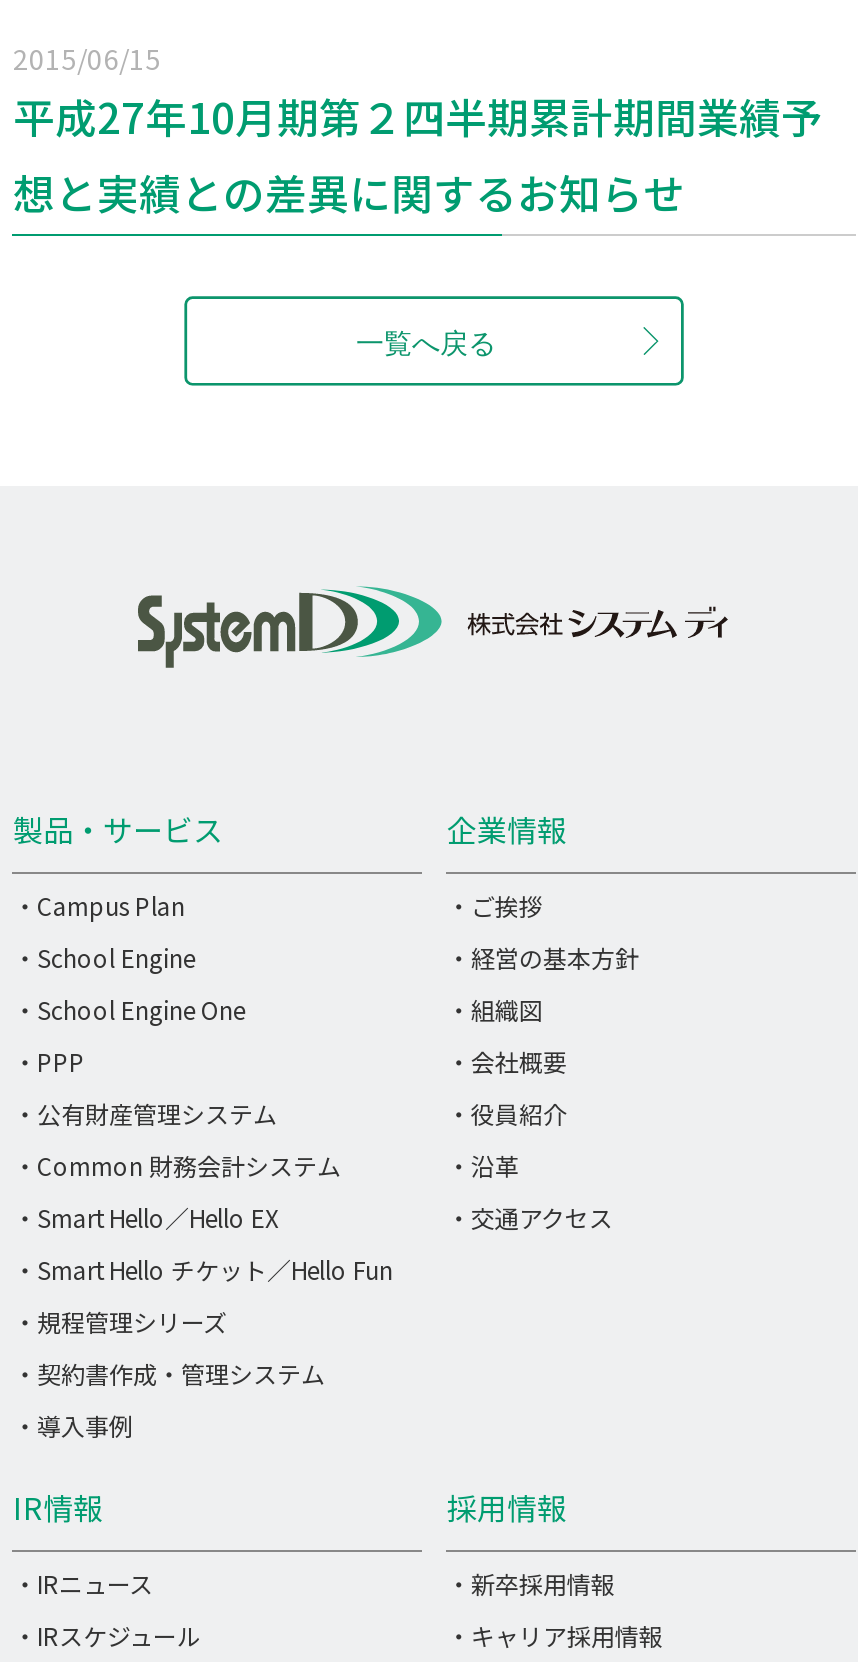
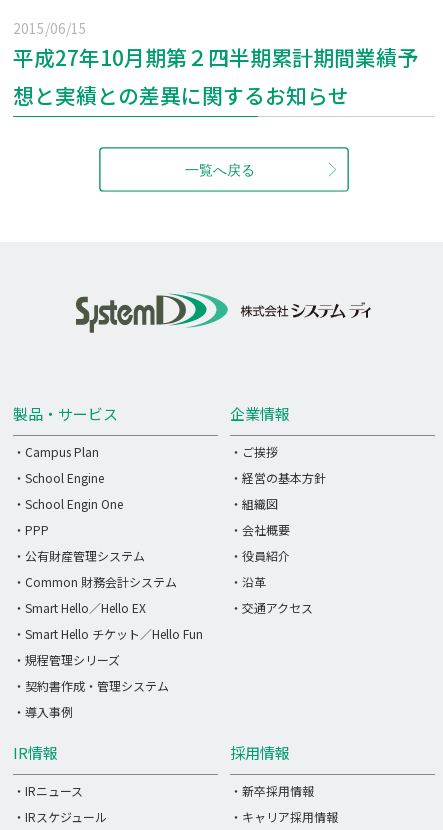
- ・School Engine One
+ ・School Engin One
